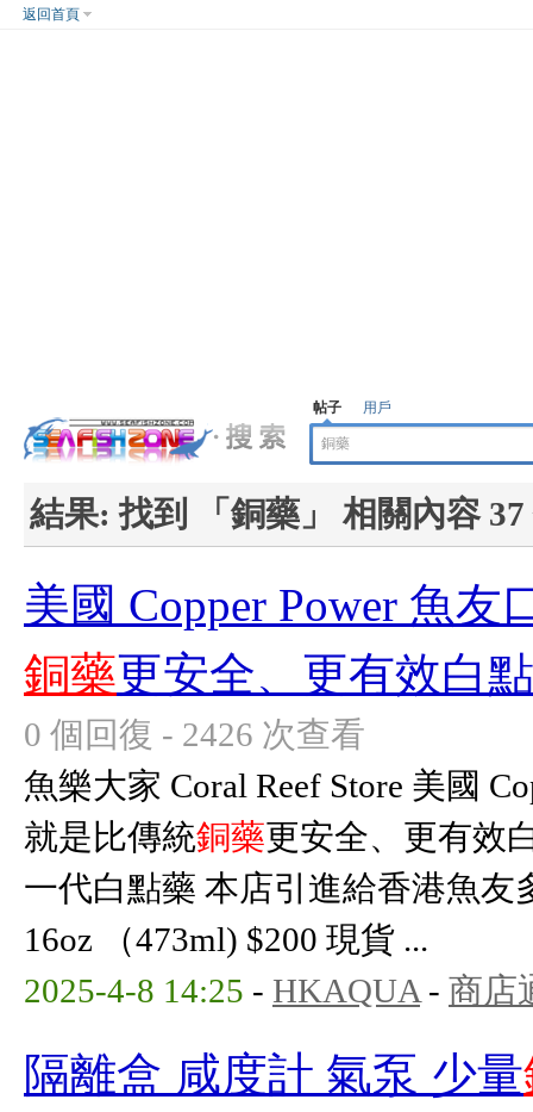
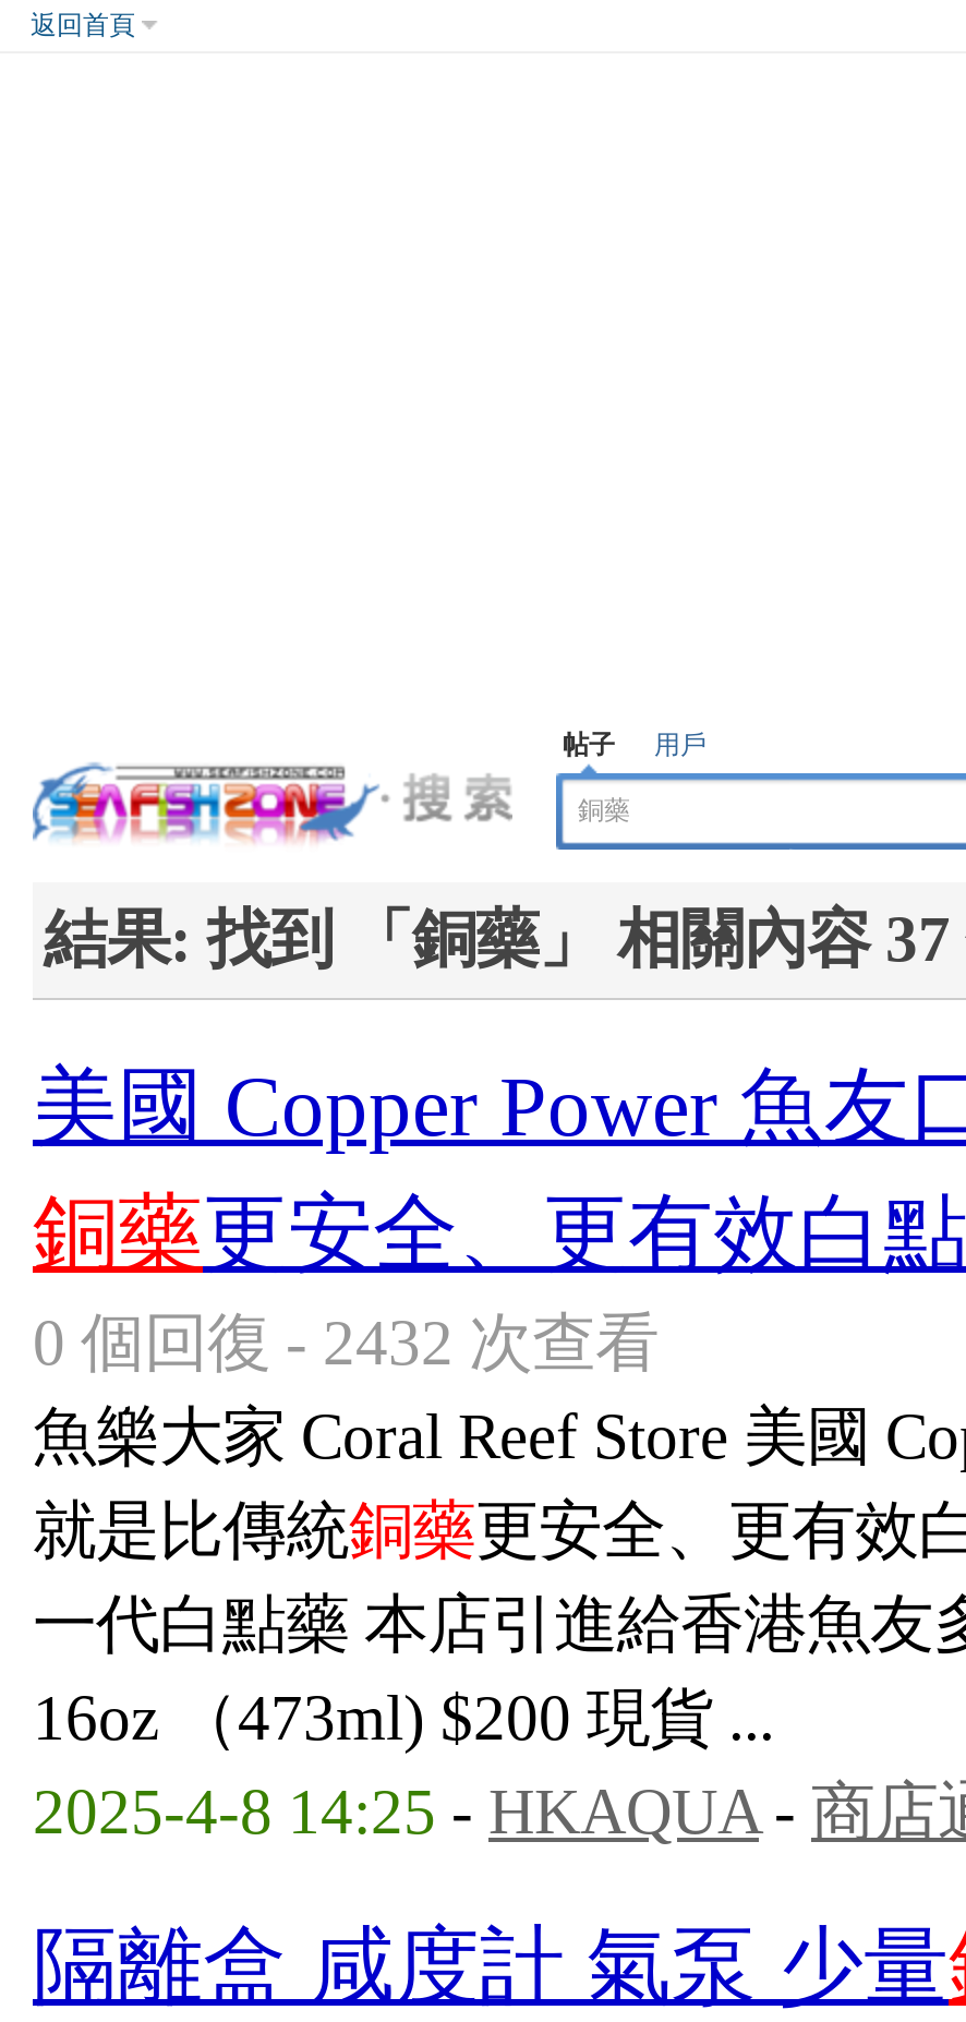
- 0 個回復 - 2426 次查看
+ 0 個回復 - 2432 次查看
